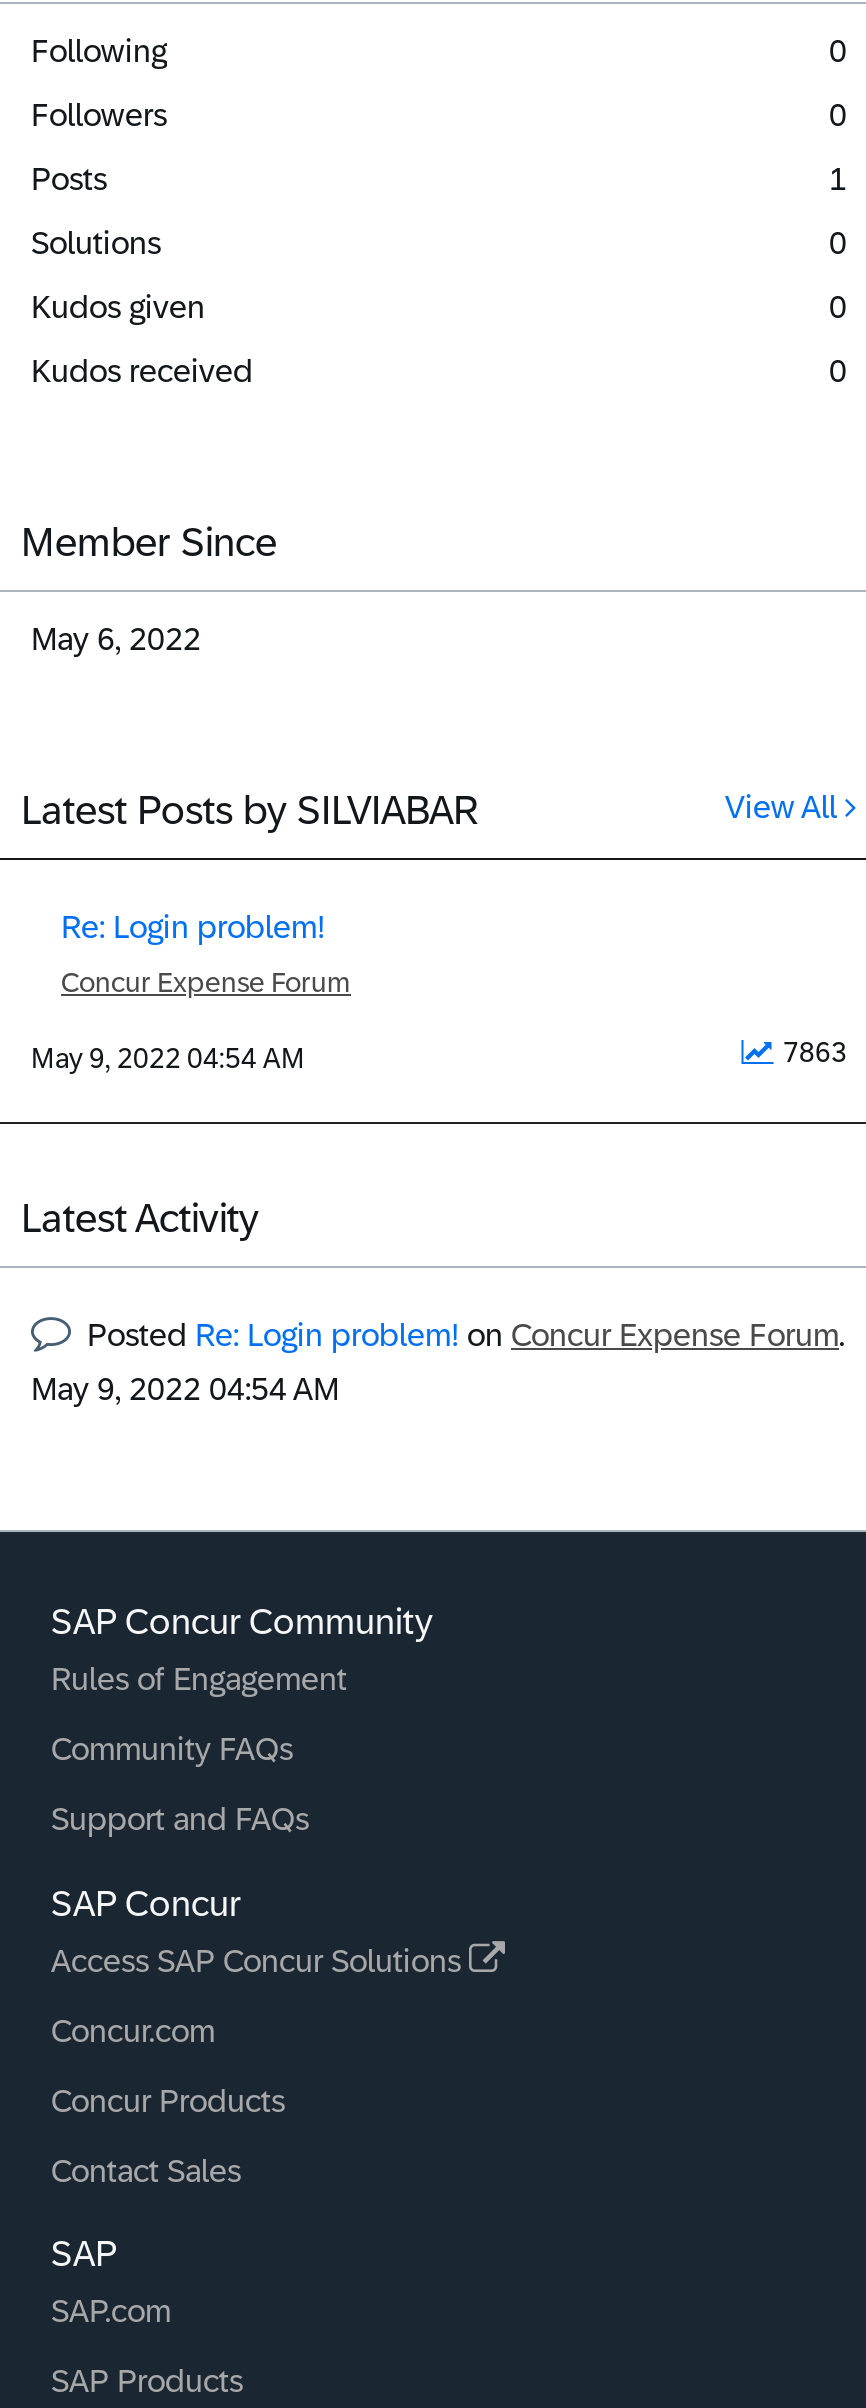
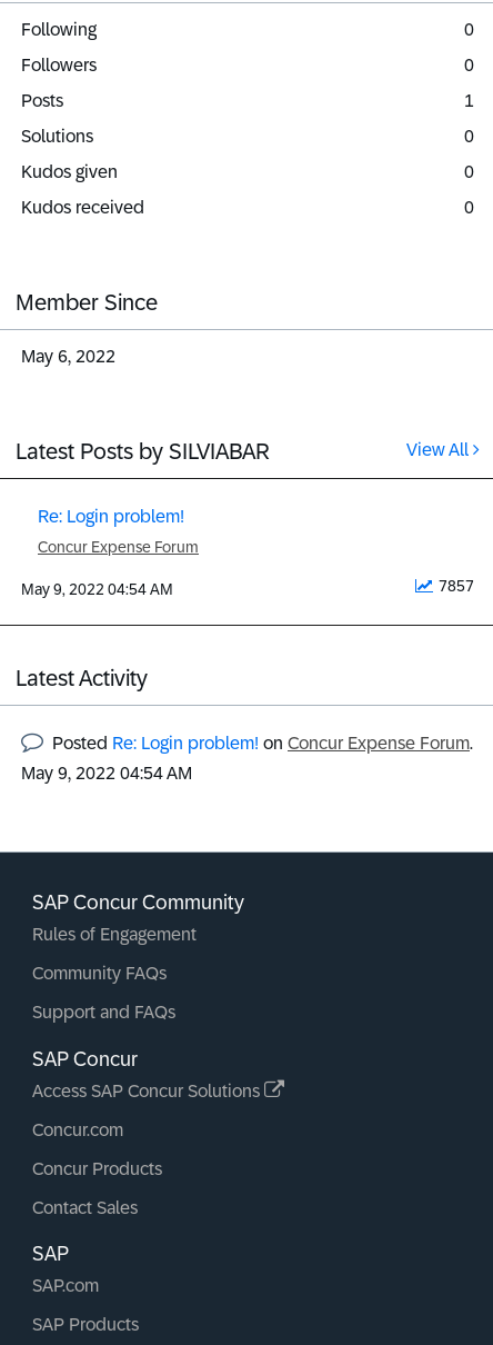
- 7863
+ 7857
